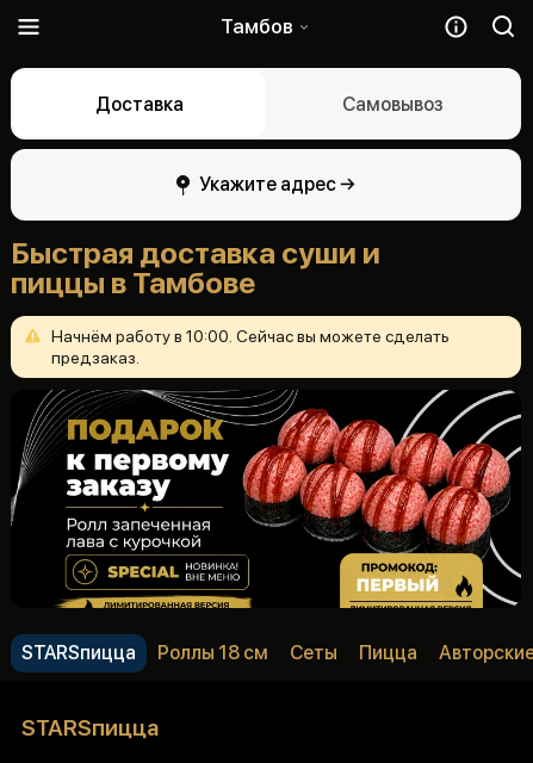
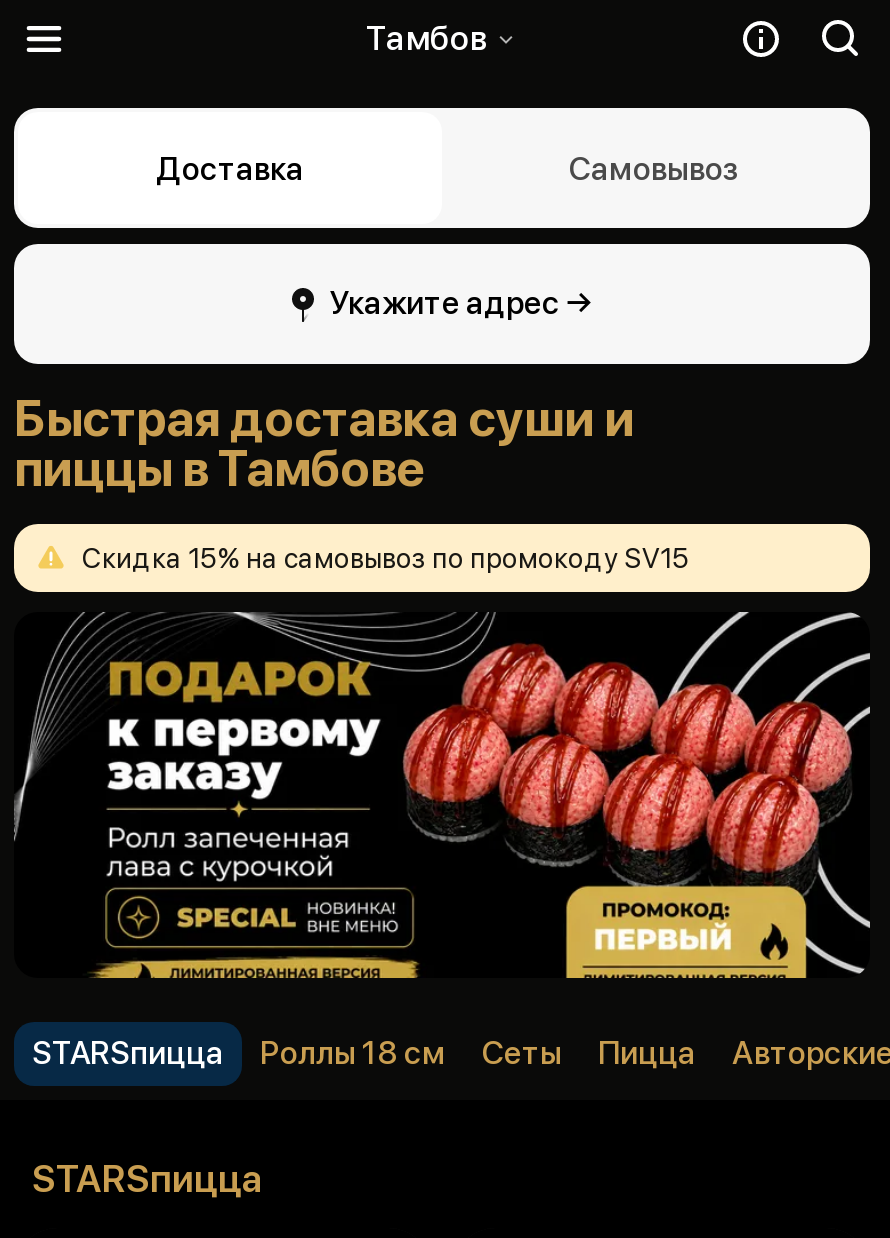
- Начнём работу в 10:00. Сейчас вы можете сделать
- предзаказ.
+ Скидка 15% на самовывоз по промокоду SV15
